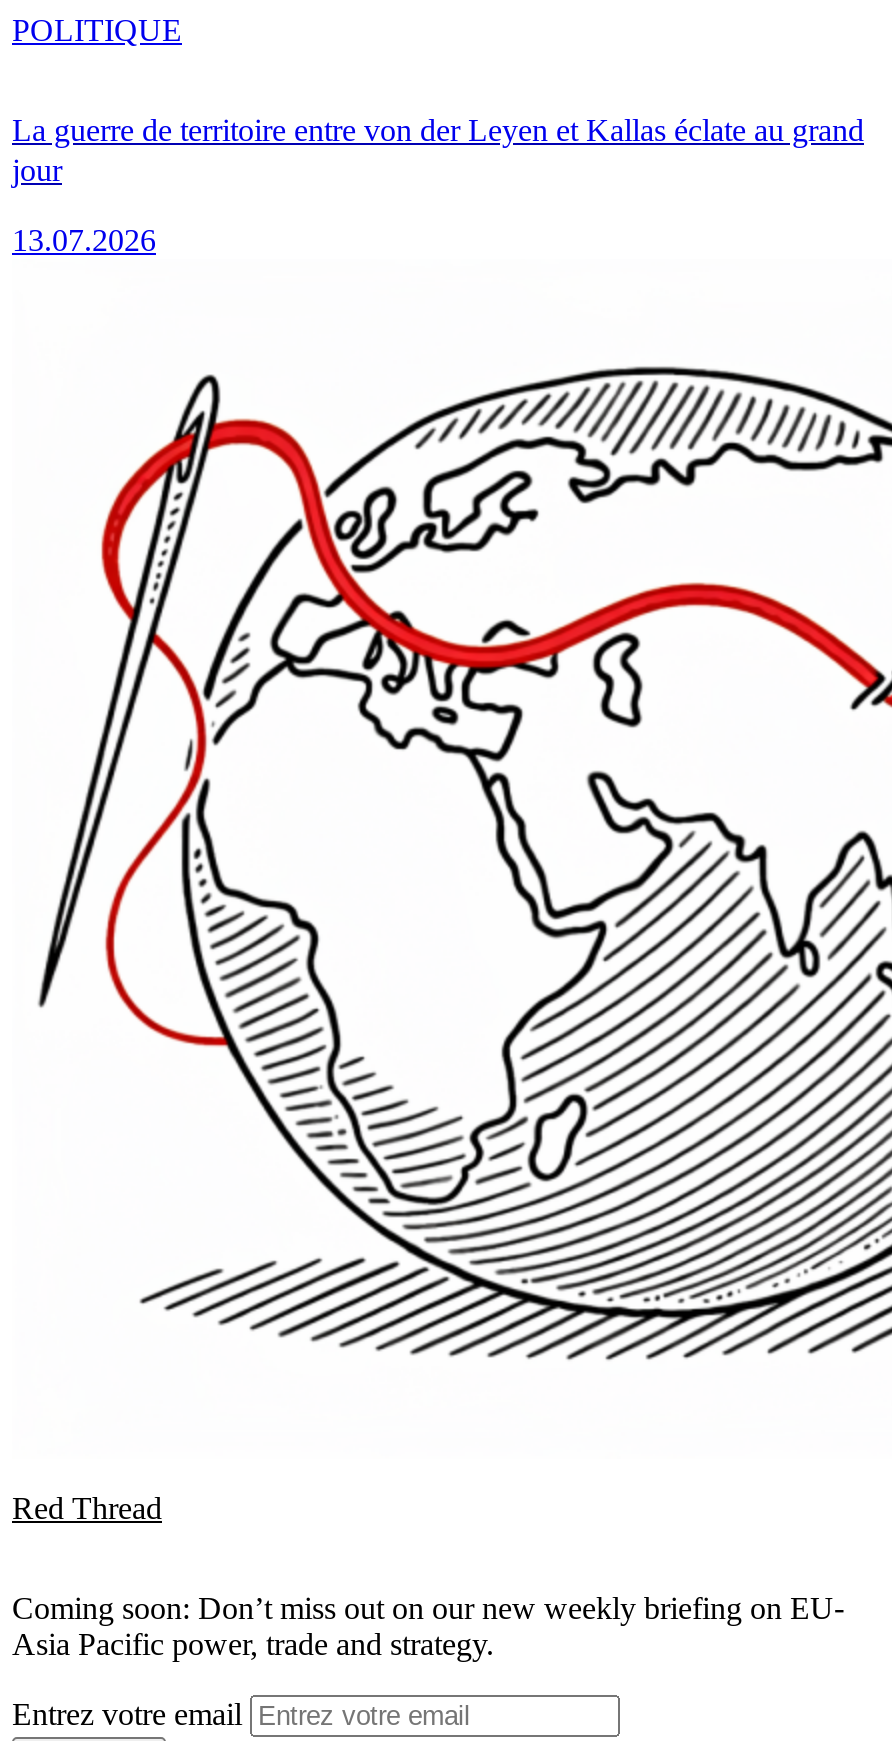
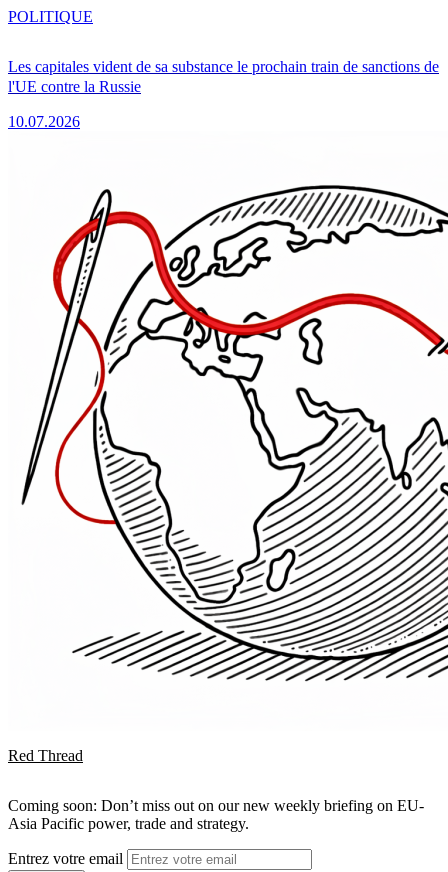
- La guerre de territoire entre von der Leyen et Kallas éclate au grand
- jour
+ Les capitales vident de sa substance le prochain train de sanctions de
+ l'UE contre la Russie

- 13.07.2026
+ 10.07.2026
